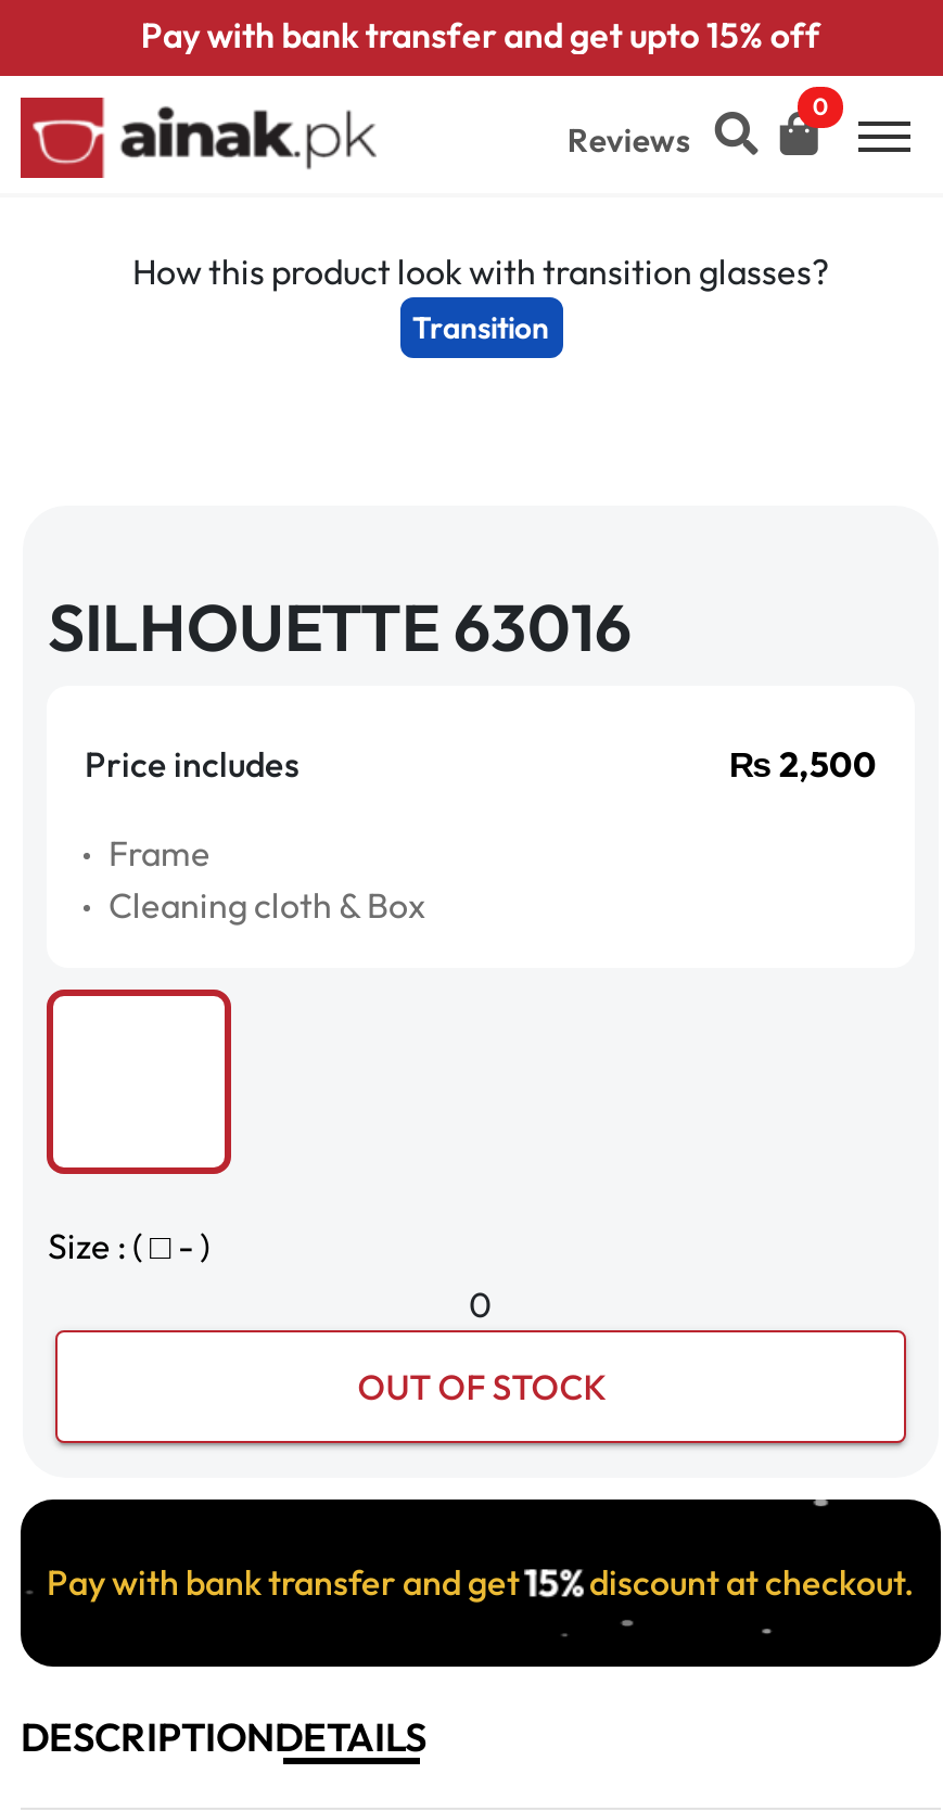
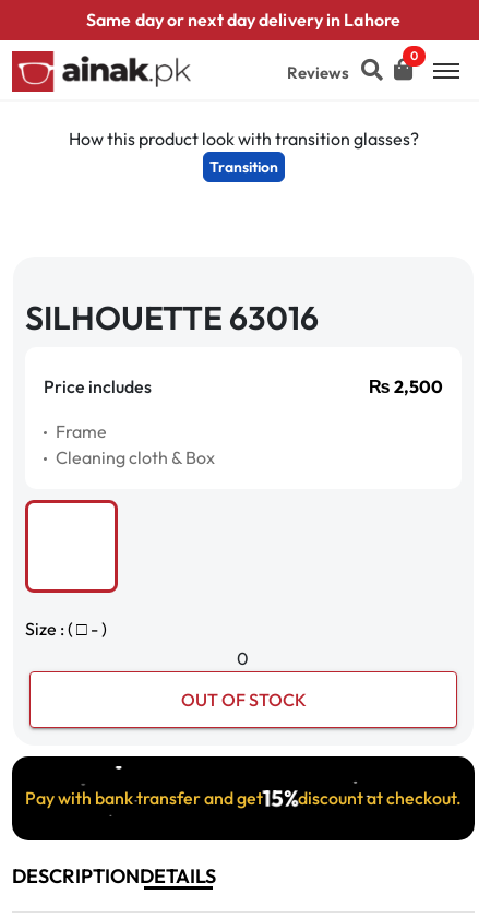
- Pay with bank transfer and get upto 15% off
+ Same day or next day delivery in Lahore
